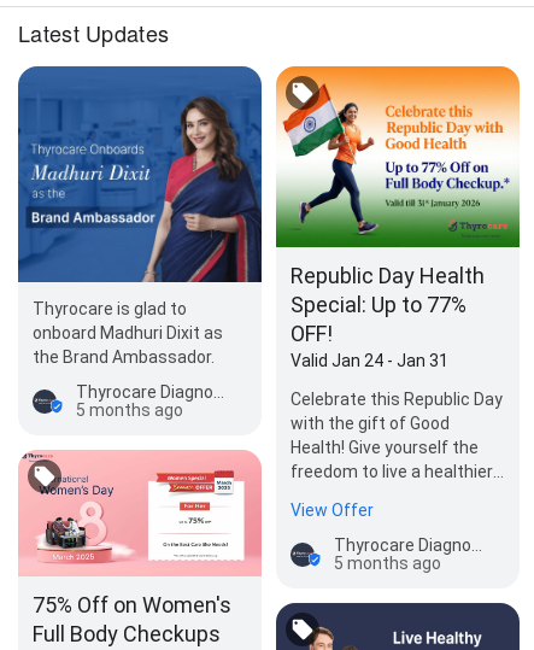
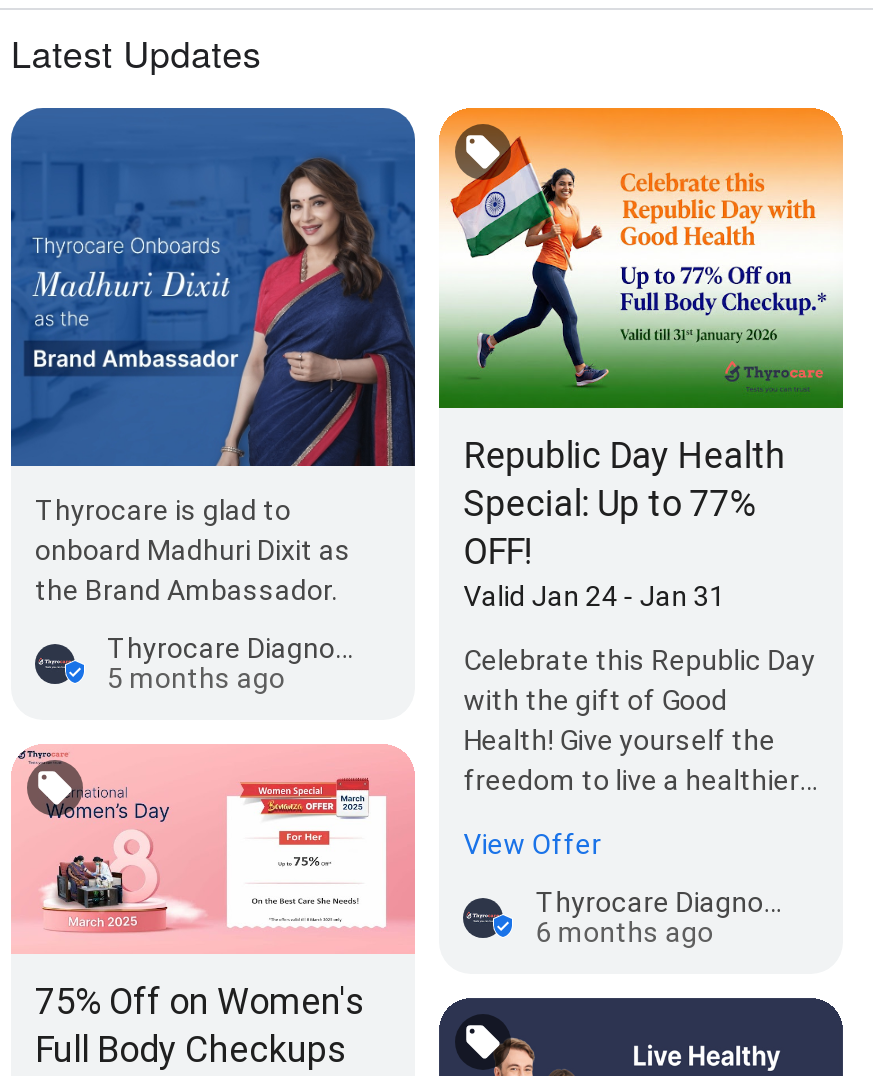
- 5 months ago
+ 6 months ago
